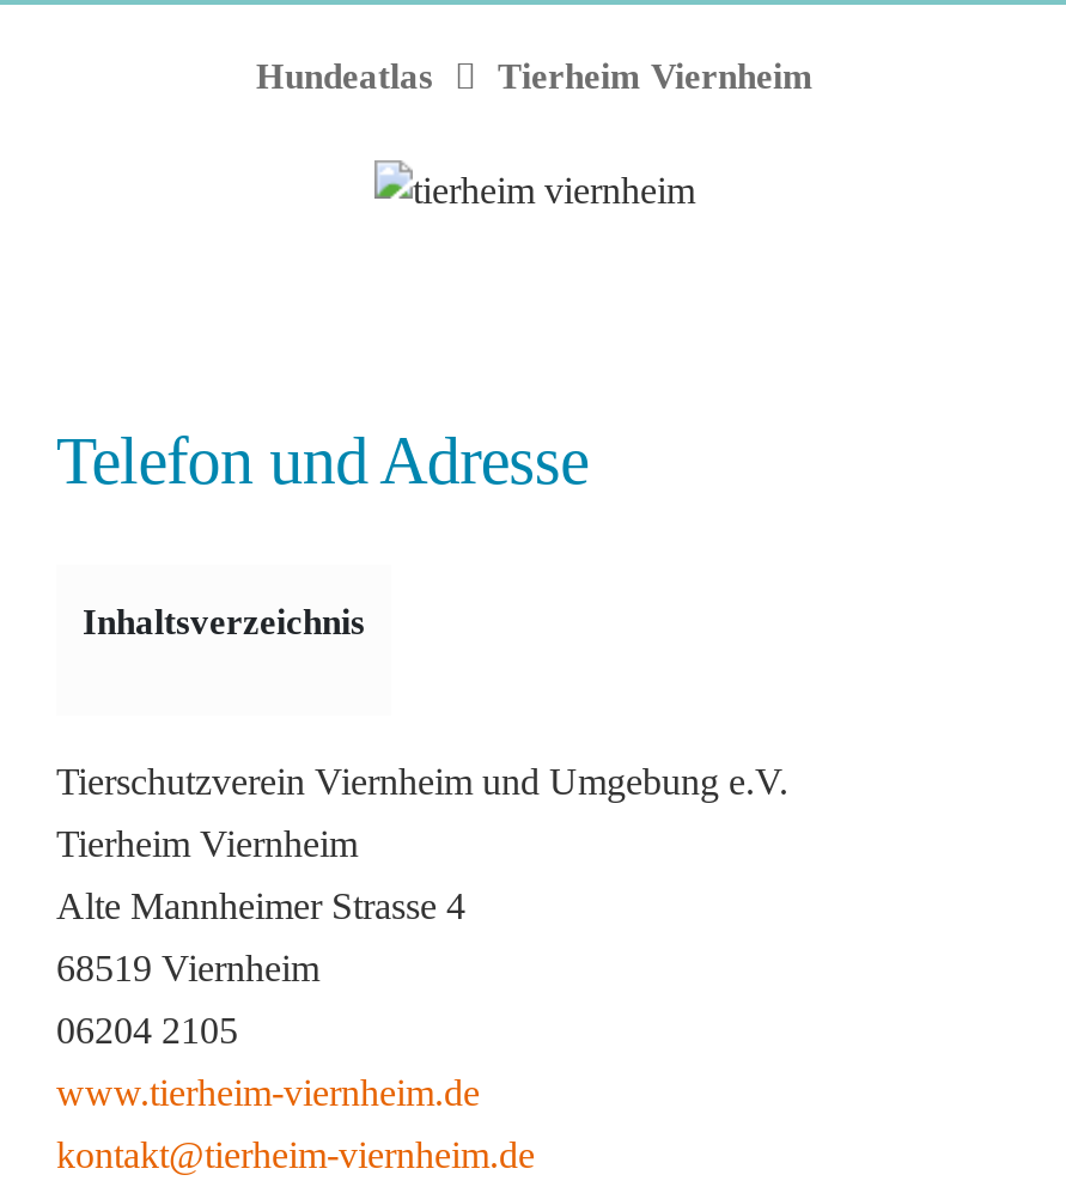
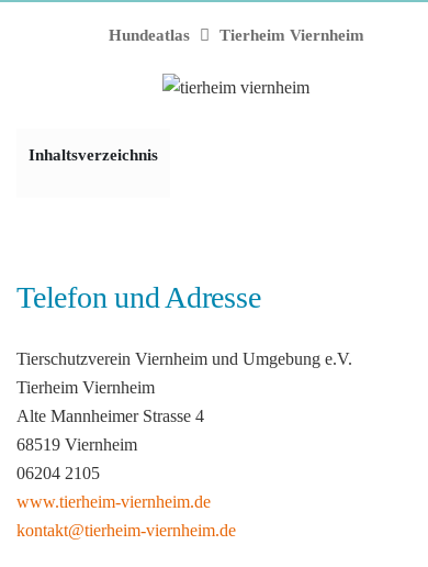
moved down: Telefon und Adresse

moved up: Inhaltsverzeichnis
